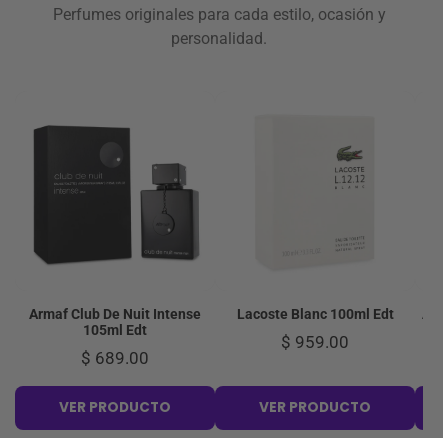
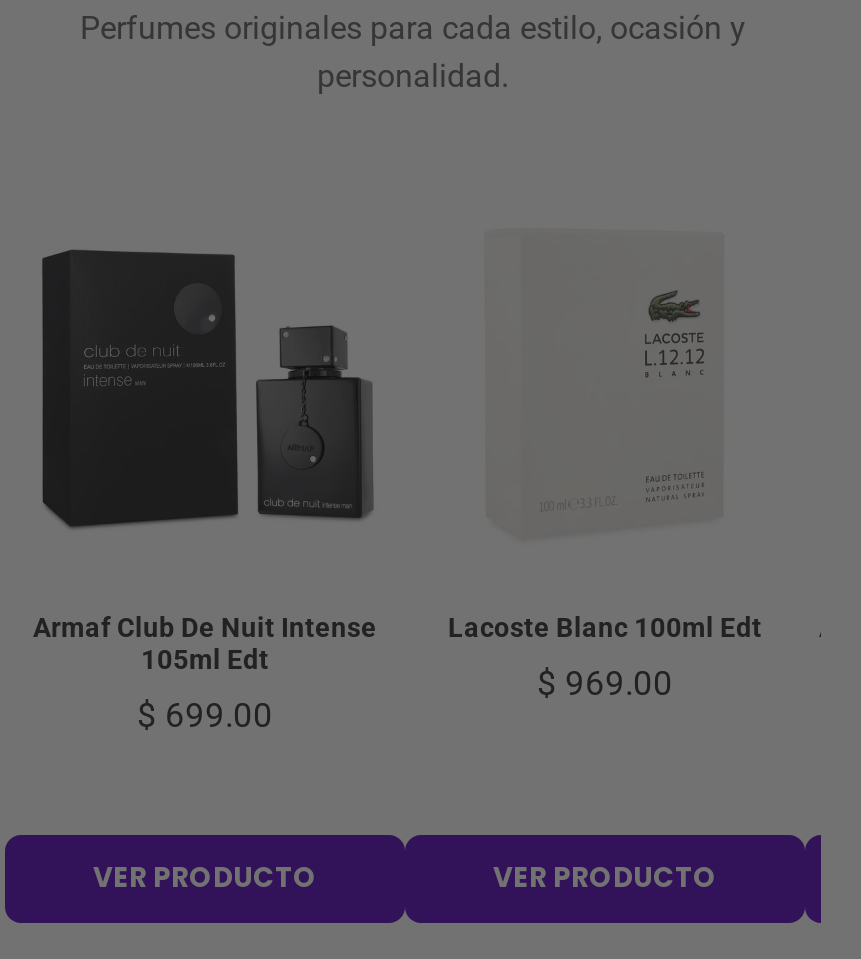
- $ 959.00
+ $ 969.00

- $ 689.00
+ $ 699.00
